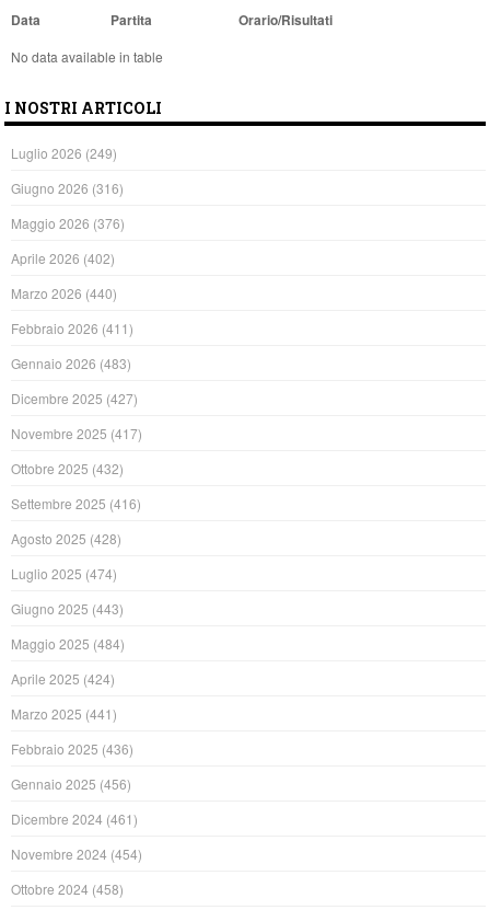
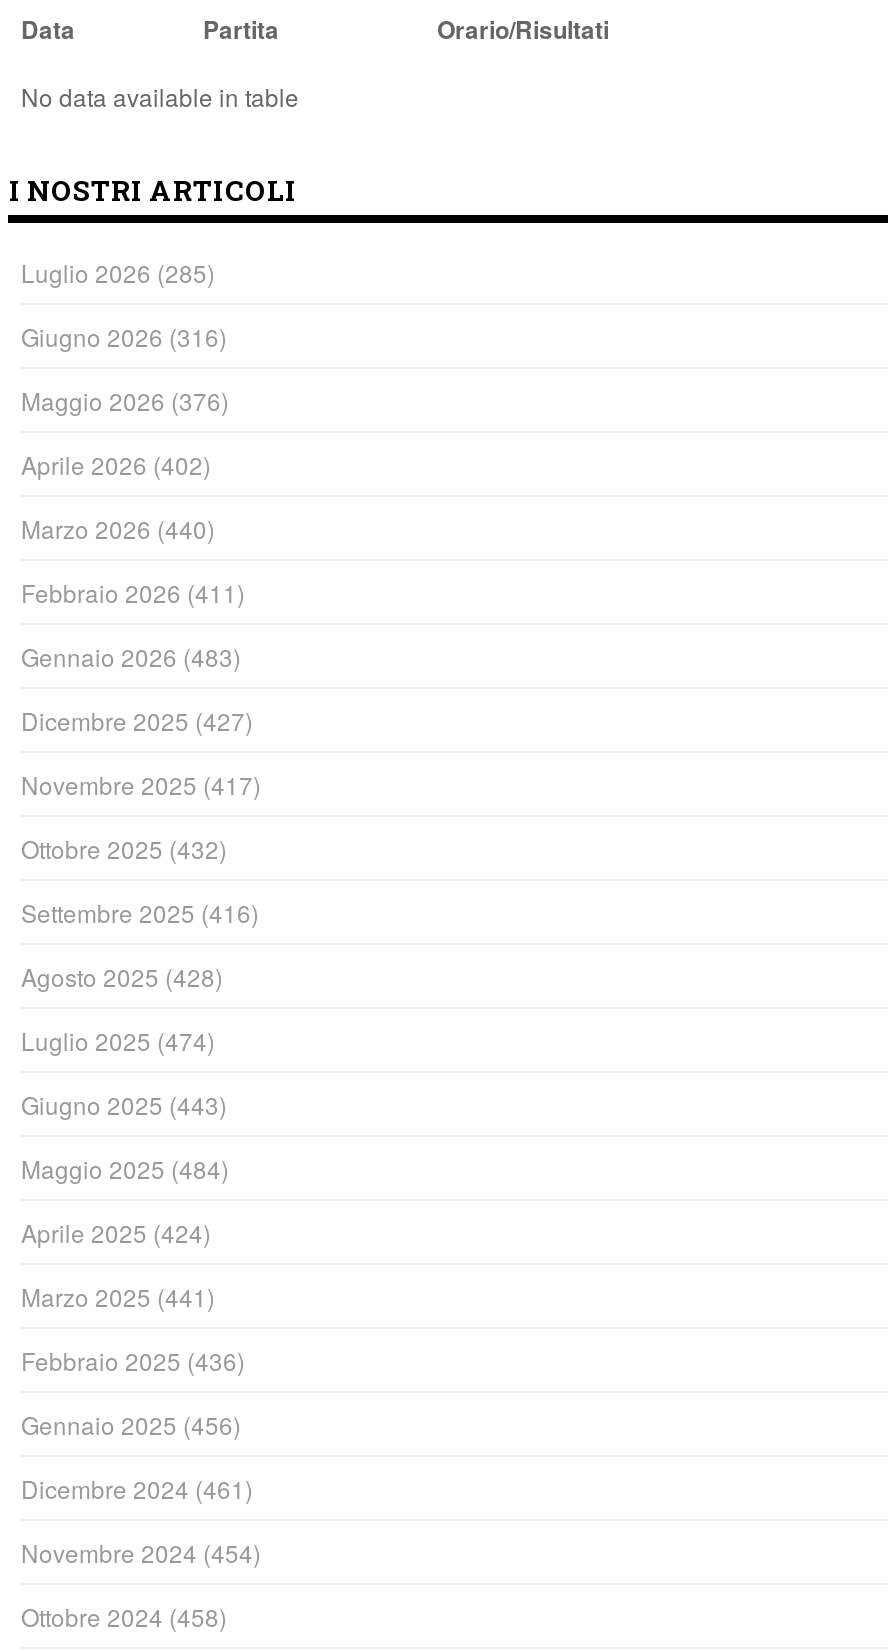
- Luglio 2026 (249)
+ Luglio 2026 (285)
